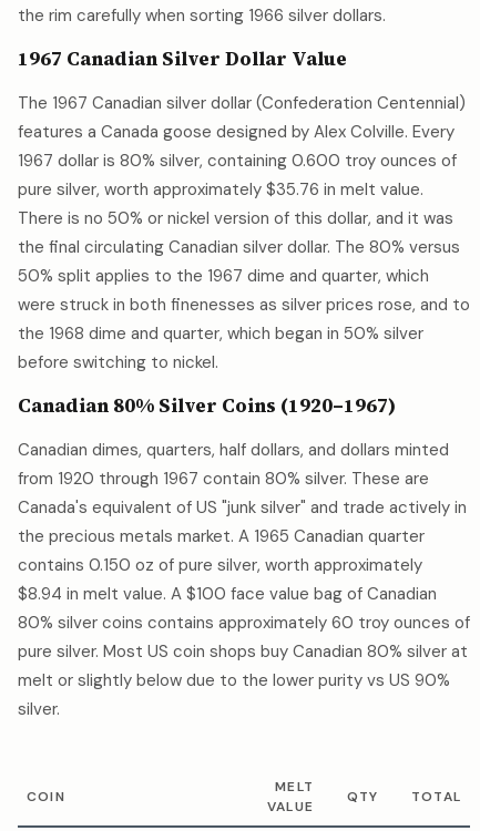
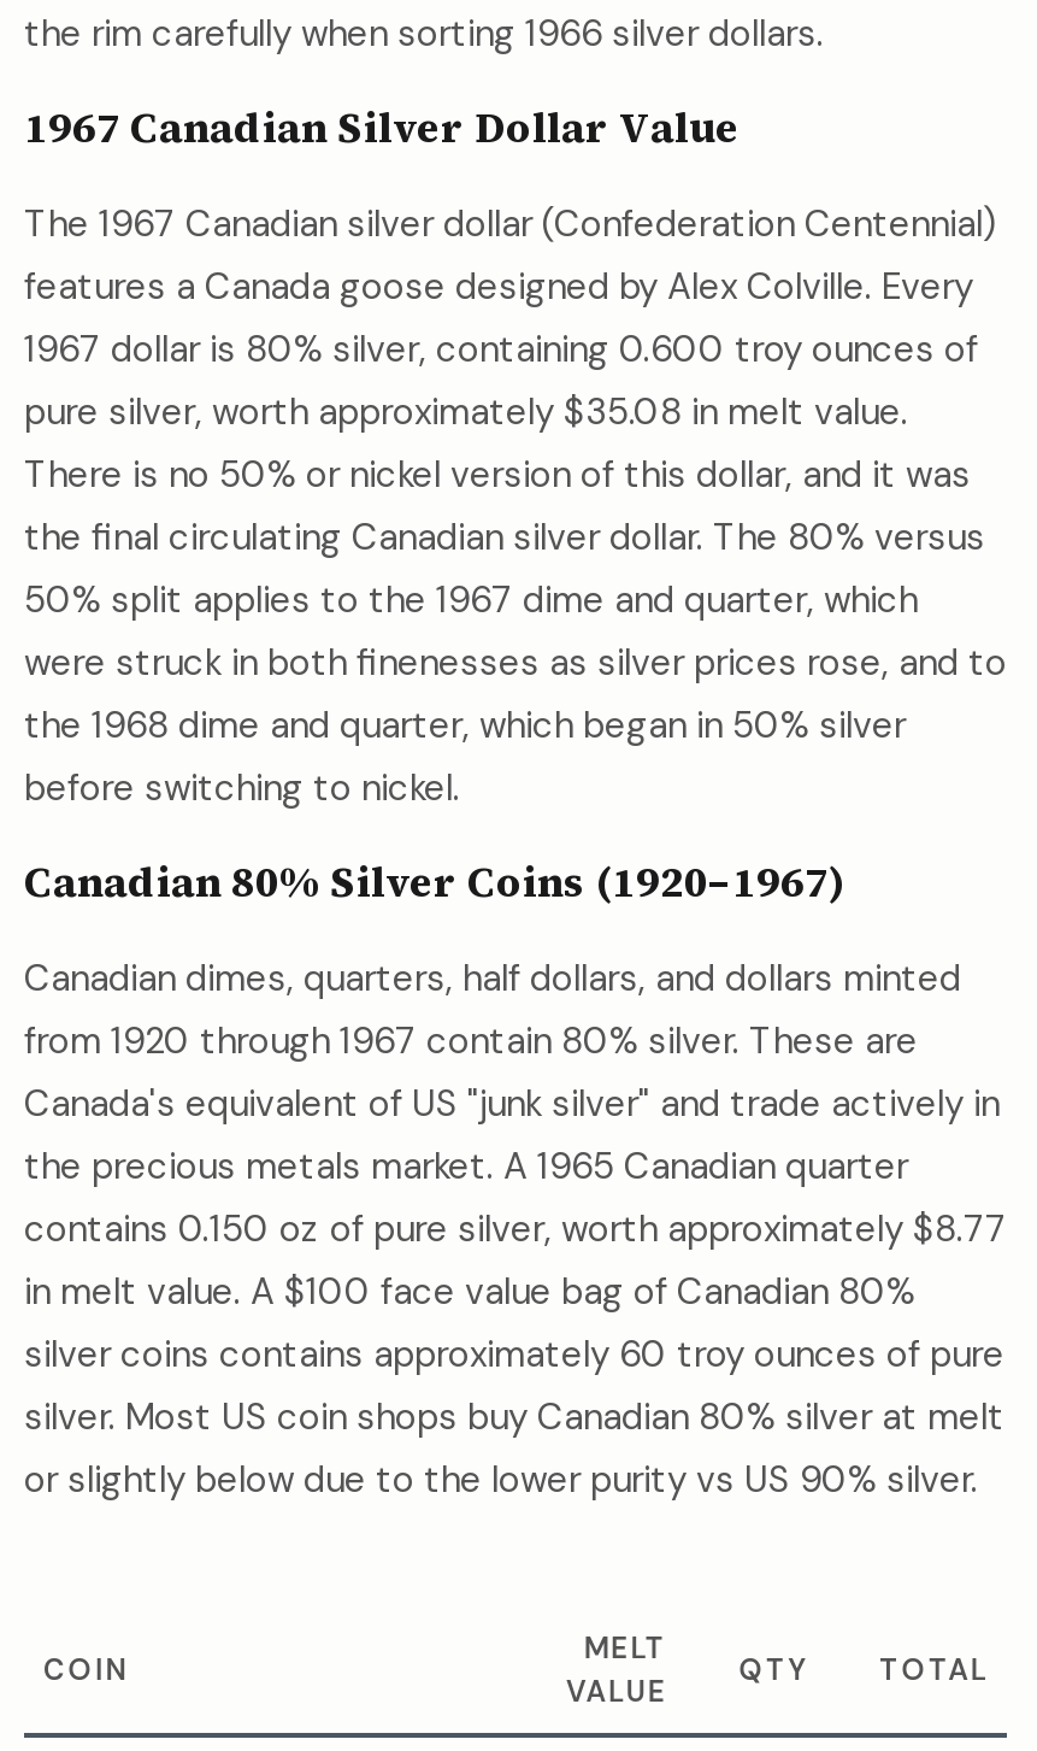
- pure silver, worth approximately $35.76 in melt value.
+ pure silver, worth approximately $35.08 in melt value.

- contains 0.150 oz of pure silver, worth approximately
- $8.94 in melt value. A $100 face value bag of Canadian
- 80% silver coins contains approximately 60 troy ounces of
- pure silver. Most US coin shops buy Canadian 80% silver at
- melt or slightly below due to the lower purity vs US 90%
- silver.
+ contains 0.150 oz of pure silver, worth approximately $8.77
+ in melt value. A $100 face value bag of Canadian 80%
+ silver coins contains approximately 60 troy ounces of pure
+ silver. Most US coin shops buy Canadian 80% silver at melt
+ or slightly below due to the lower purity vs US 90% silver.
